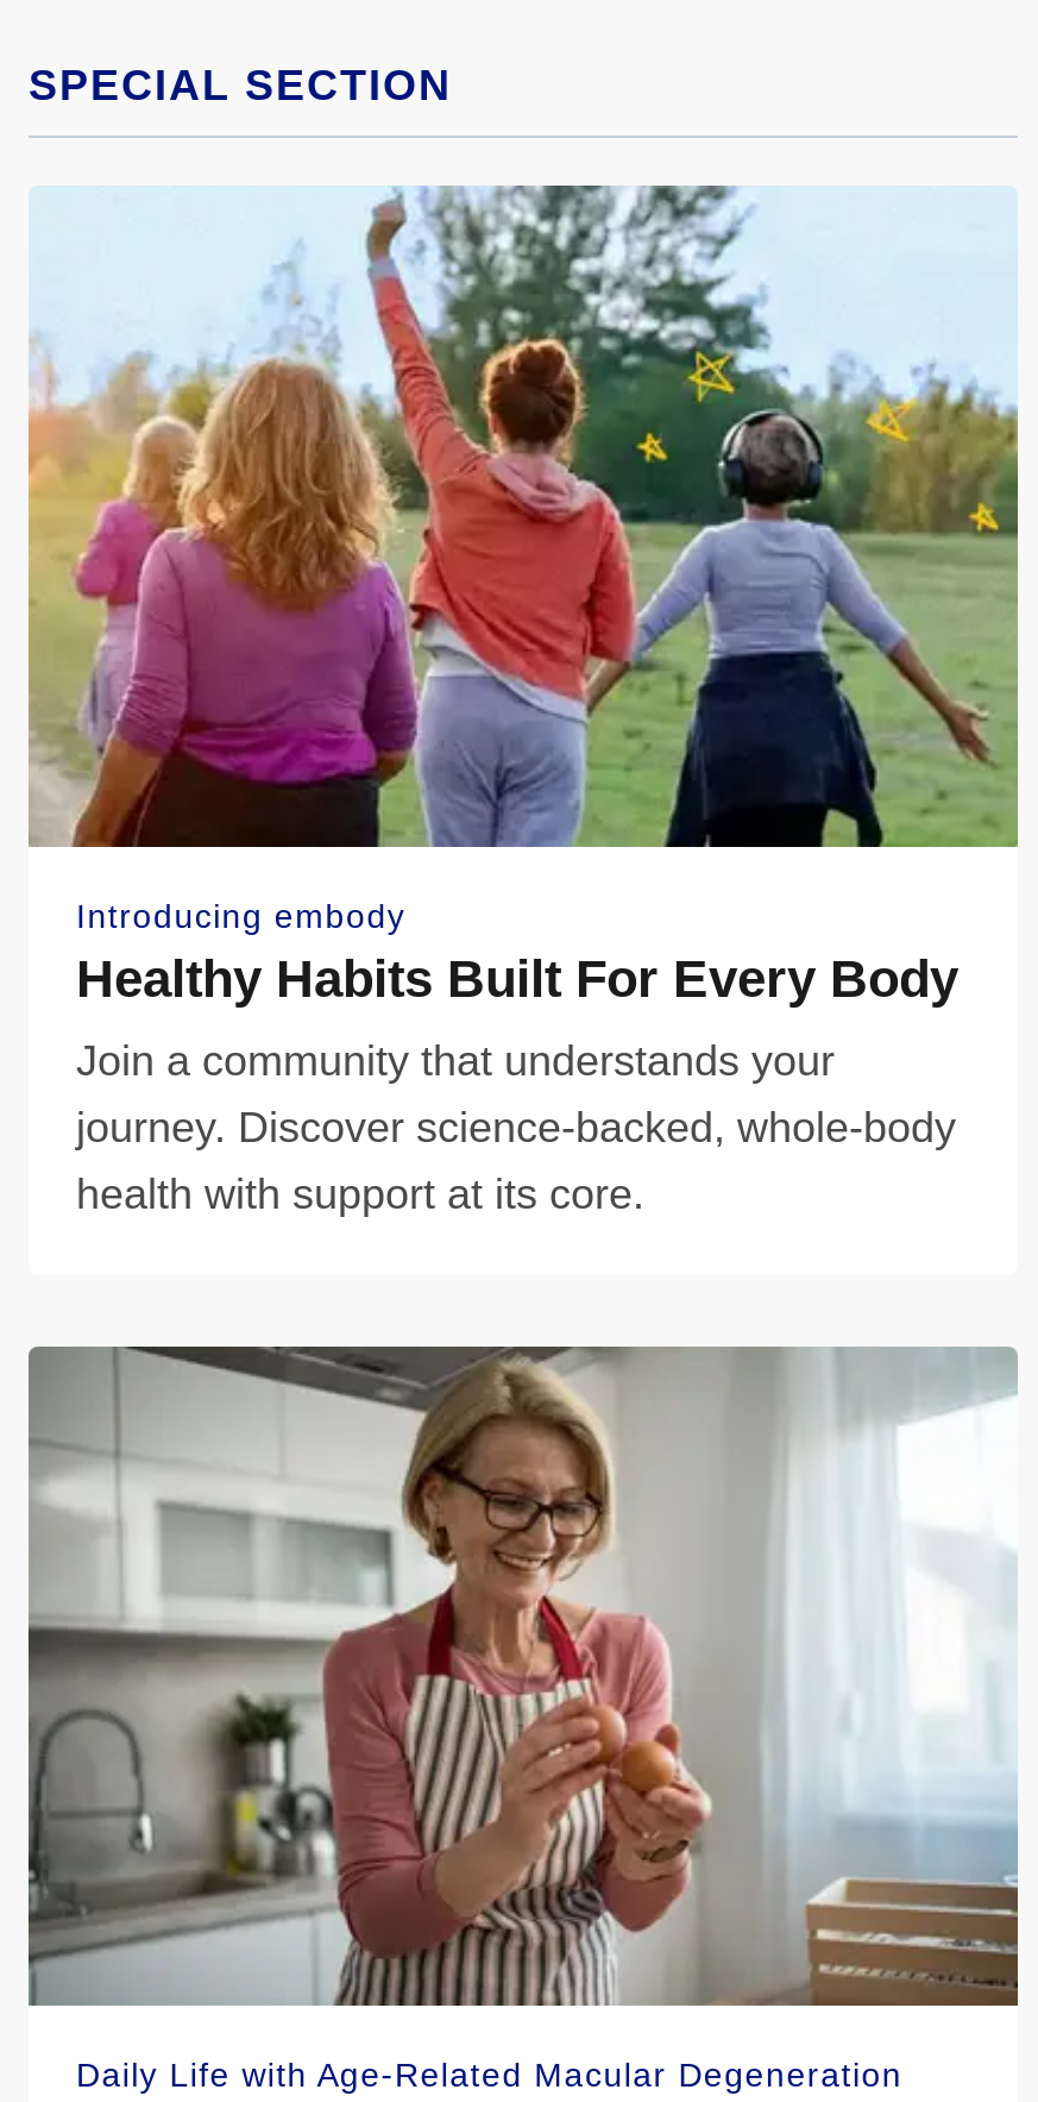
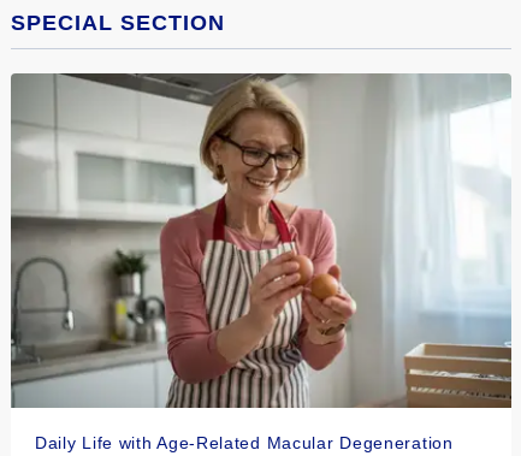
- [image]
- Introducing embody
- Healthy Habits Built For Every Body
- Join a community that understands your
- journey. Discover science-backed, whole-body
- health with support at its core.
